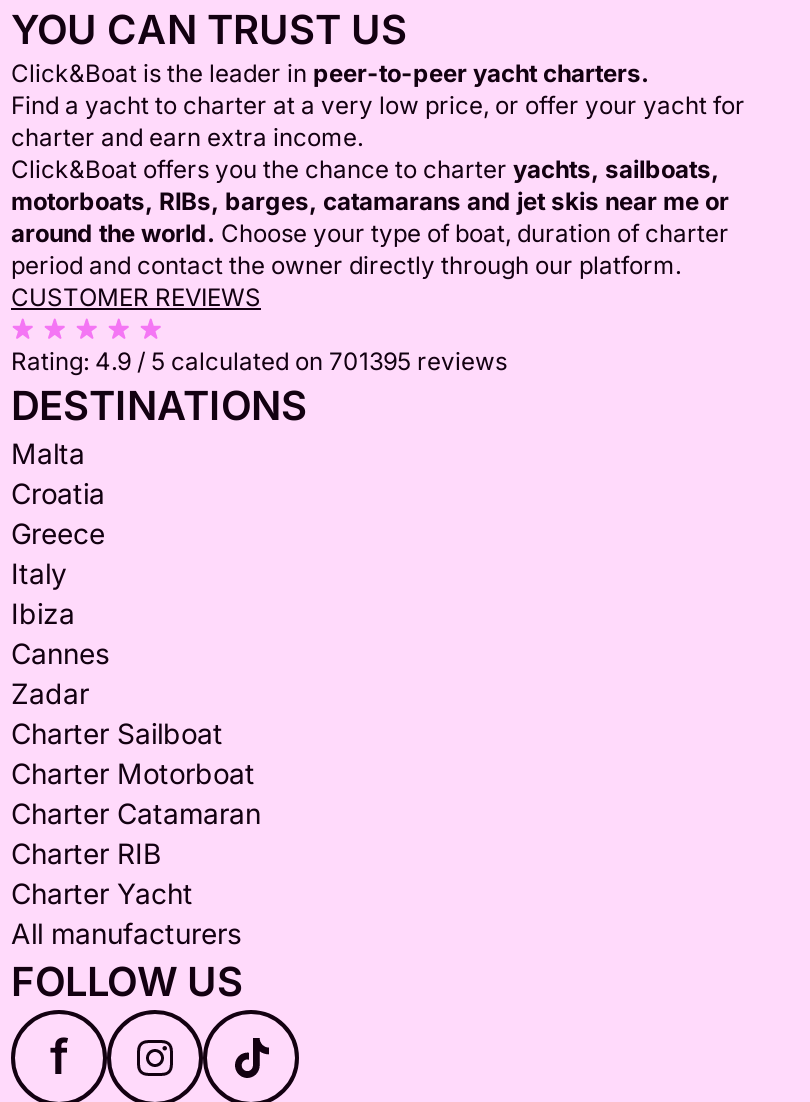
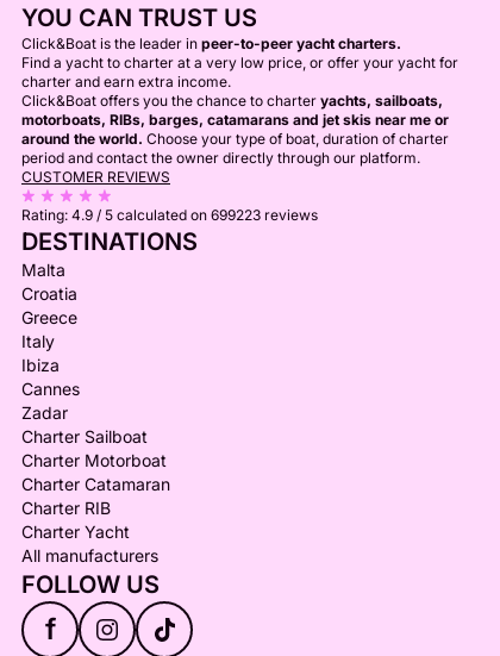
- Rating: 4.9 / 5 calculated on 701395 reviews
+ Rating: 4.9 / 5 calculated on 699223 reviews
